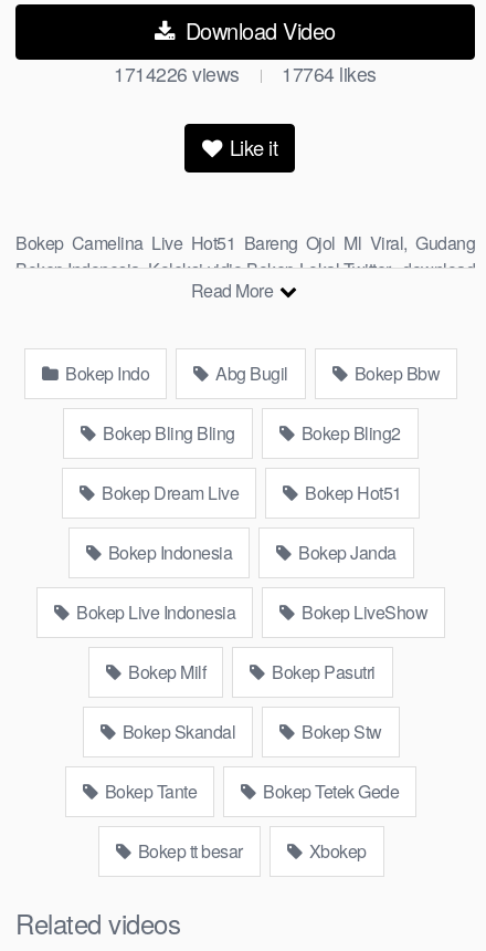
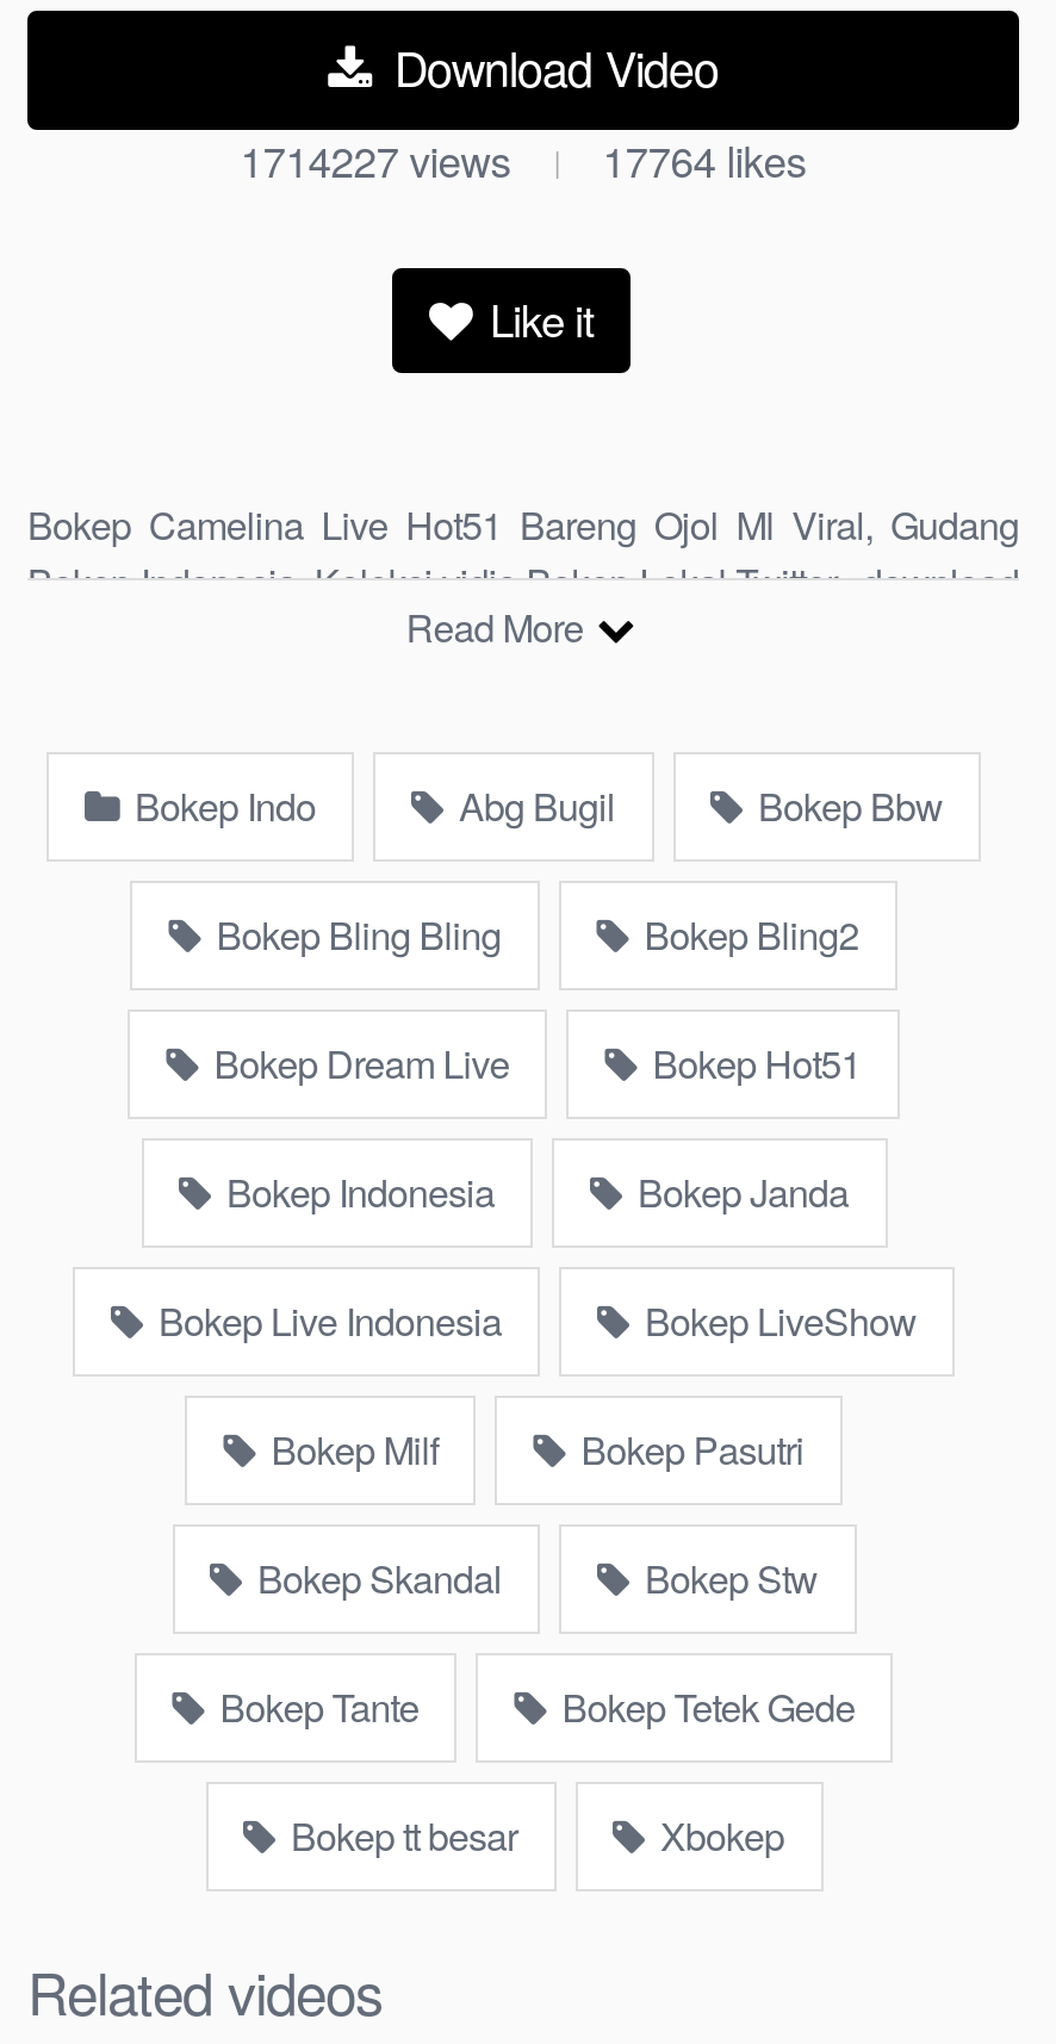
- 1714226views
+ 1714227views
